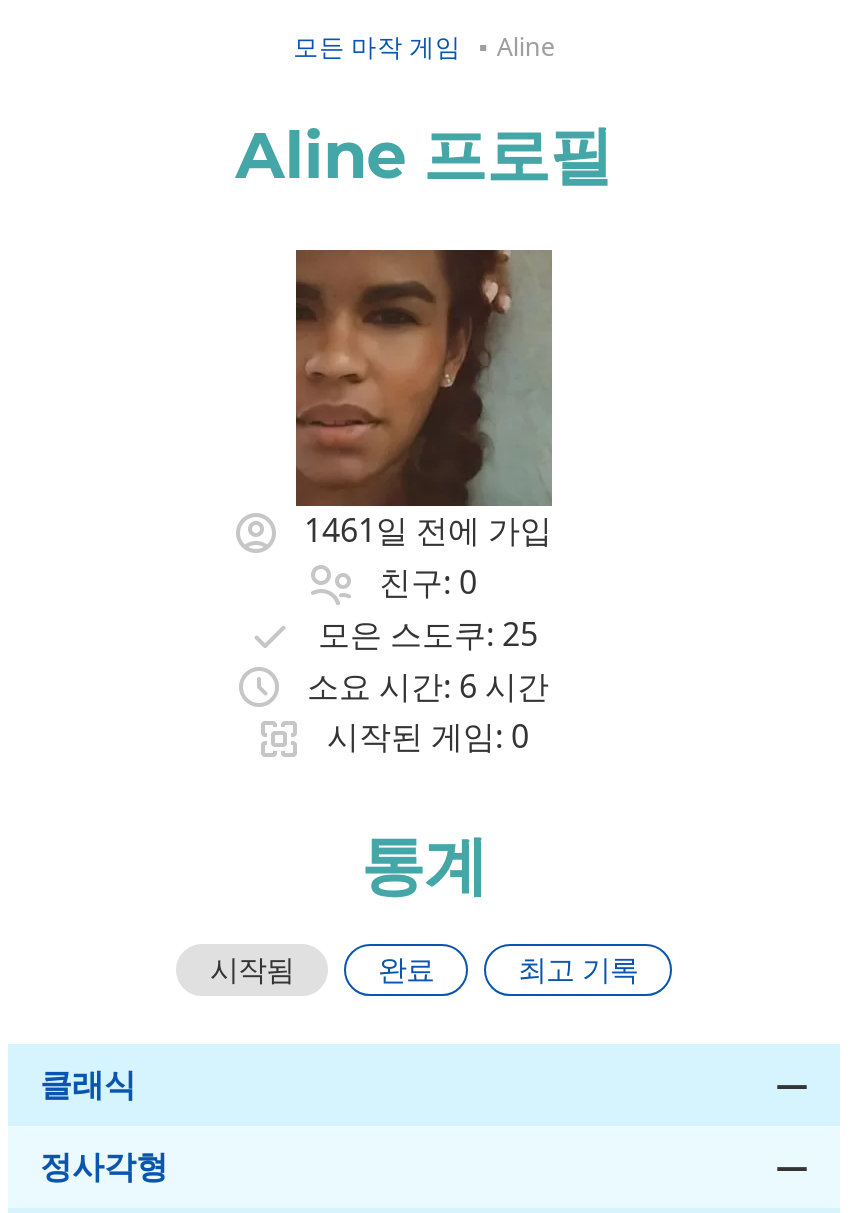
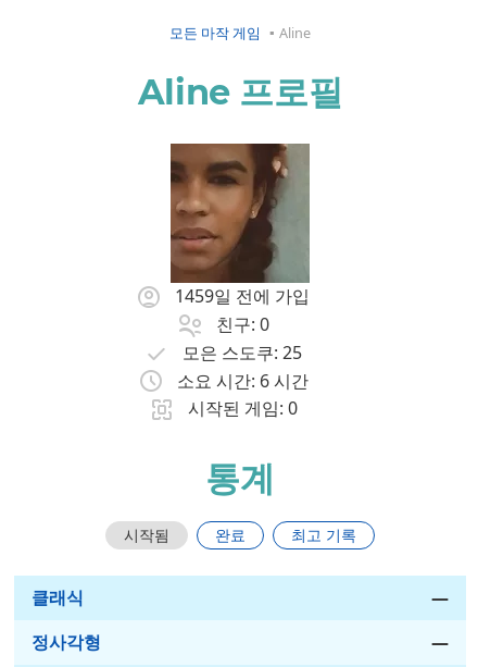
- 1461일 전에 가입
+ 1459일 전에 가입
